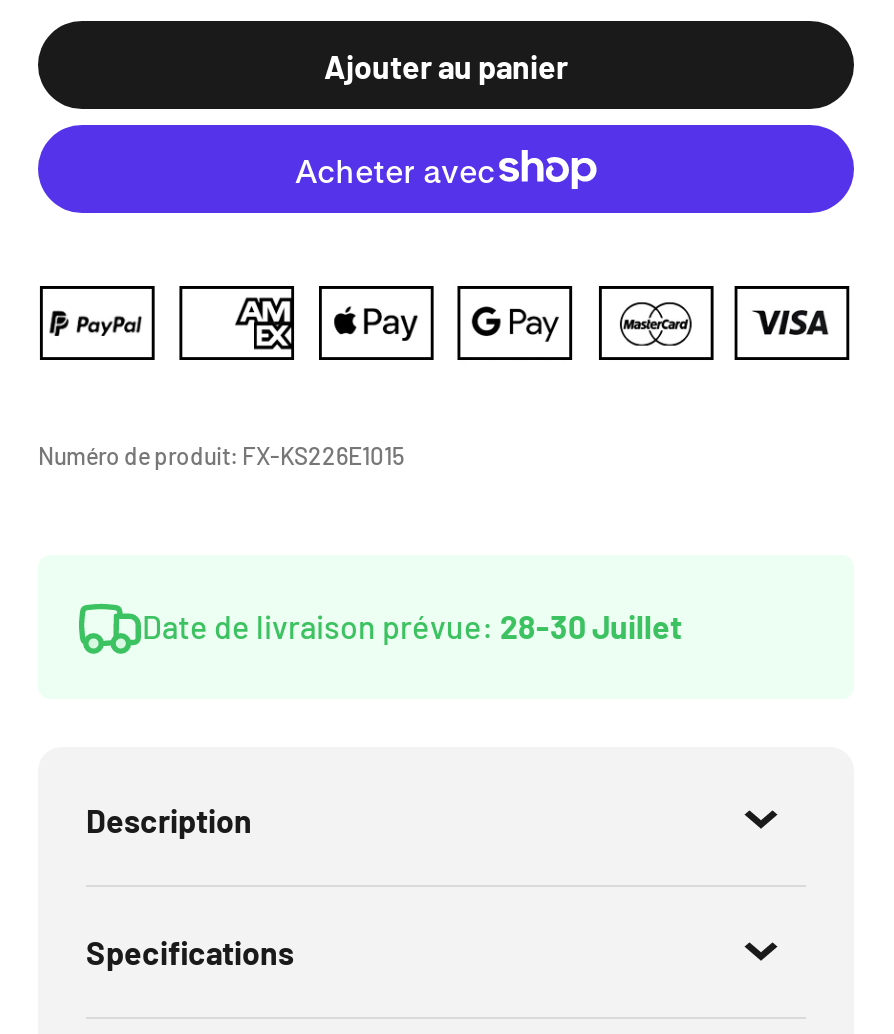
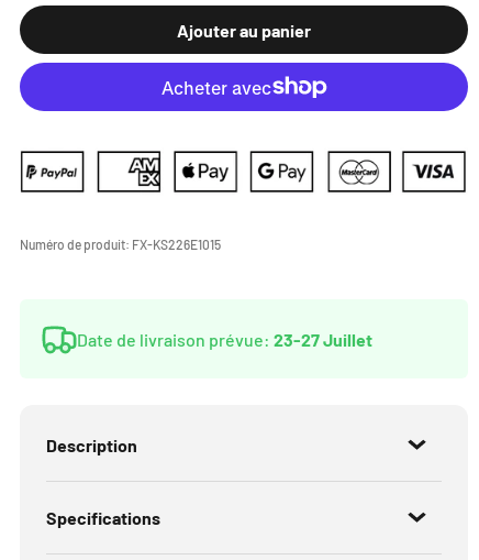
- Date de livraison prévue: 28-30 Juillet
+ Date de livraison prévue: 23-27 Juillet
